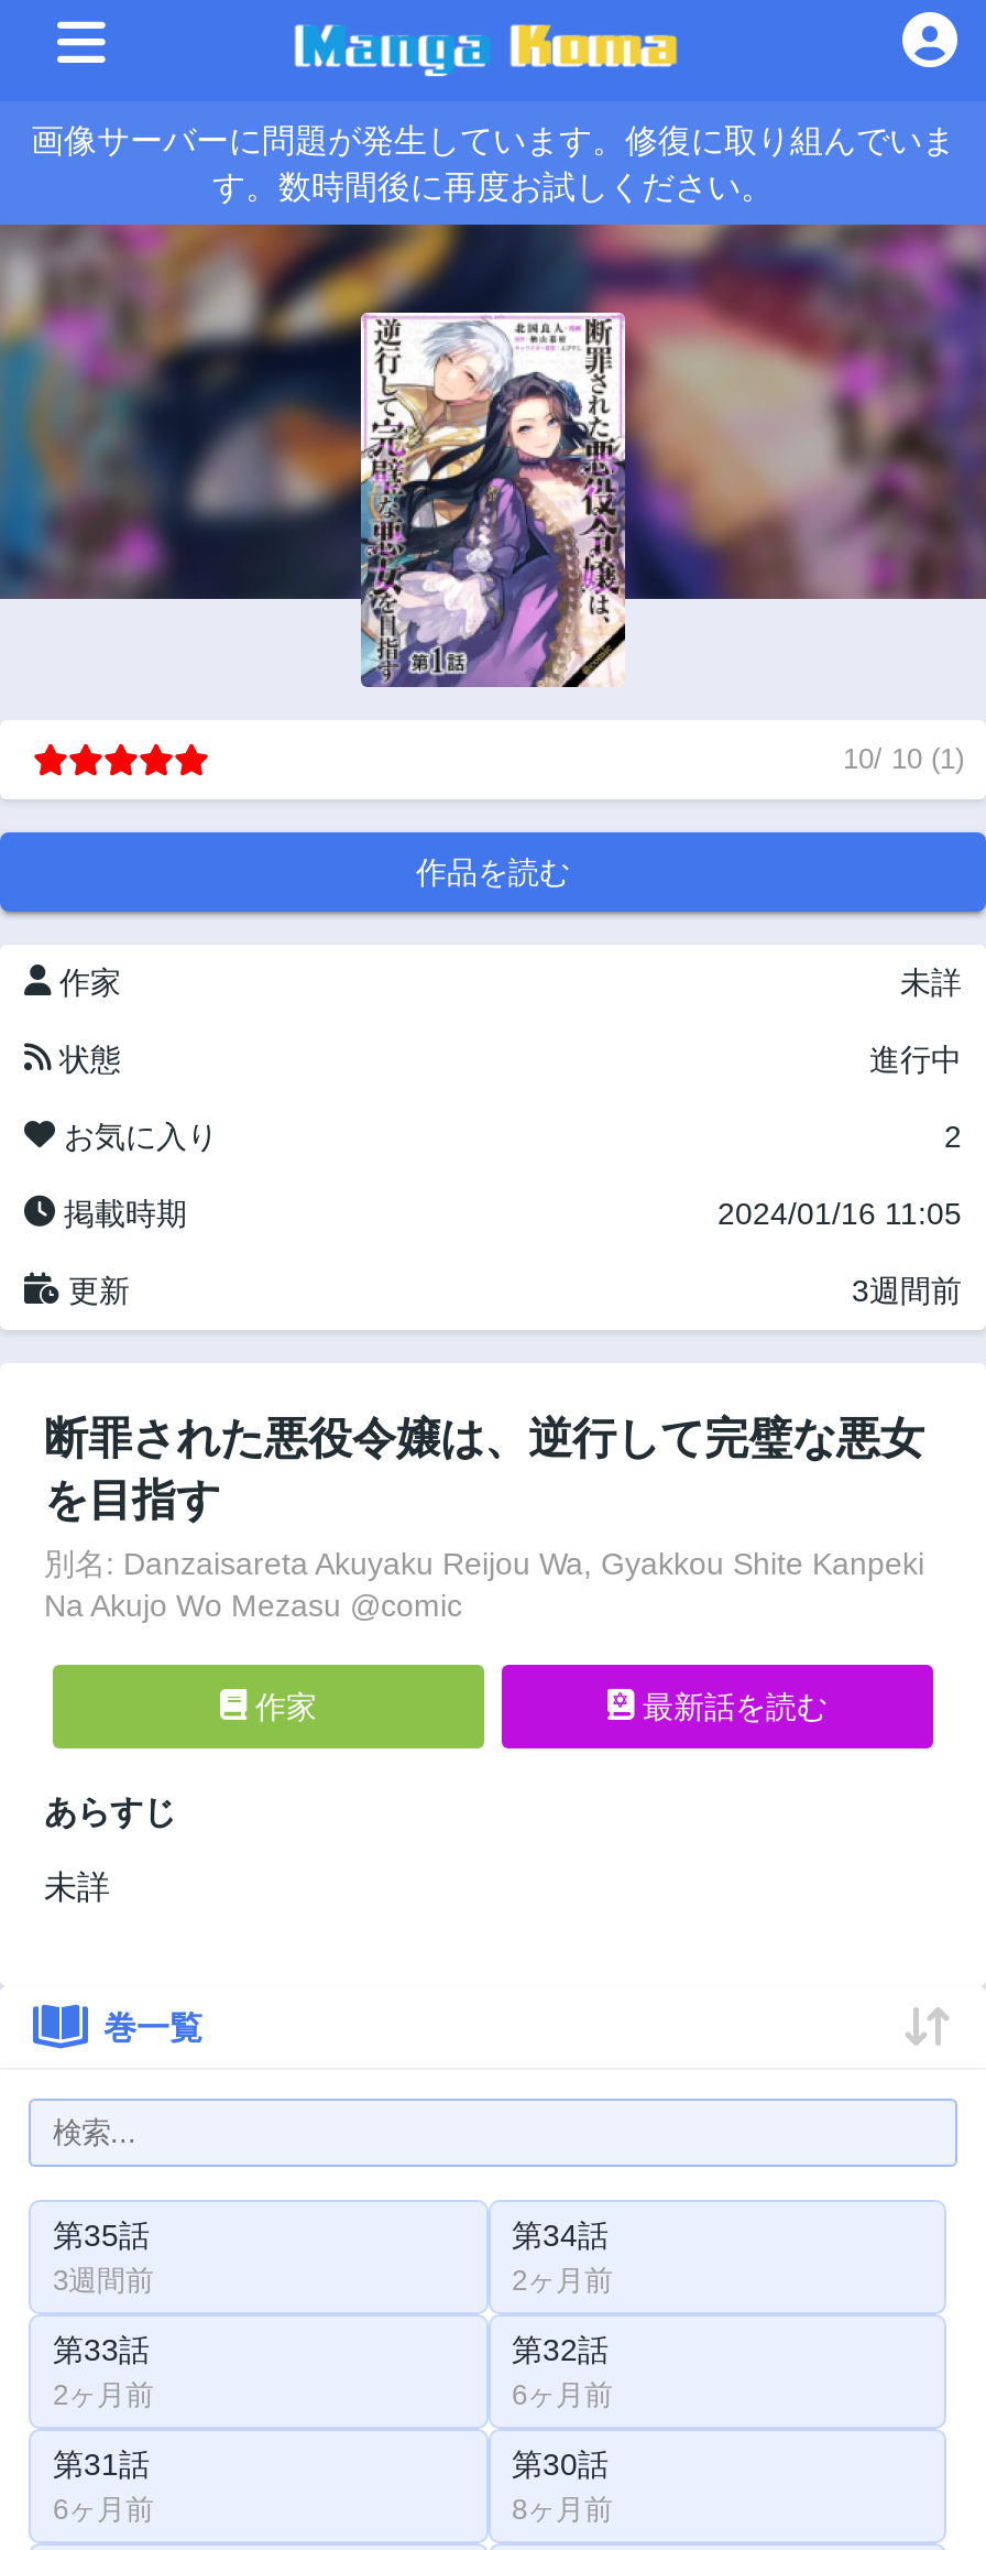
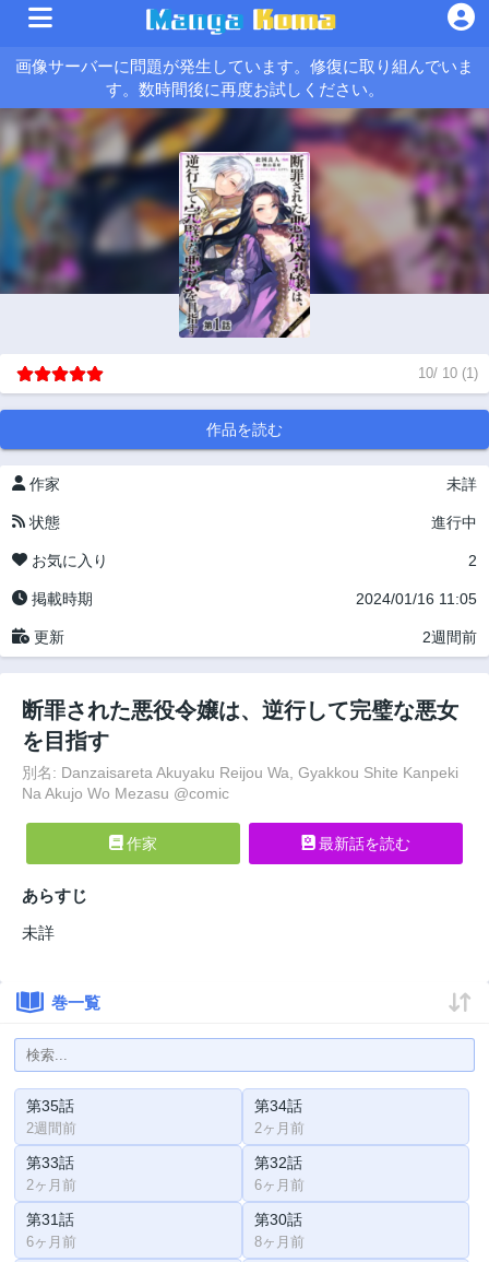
- 3週間前
+ 2週間前

- 3週間前
+ 2週間前
